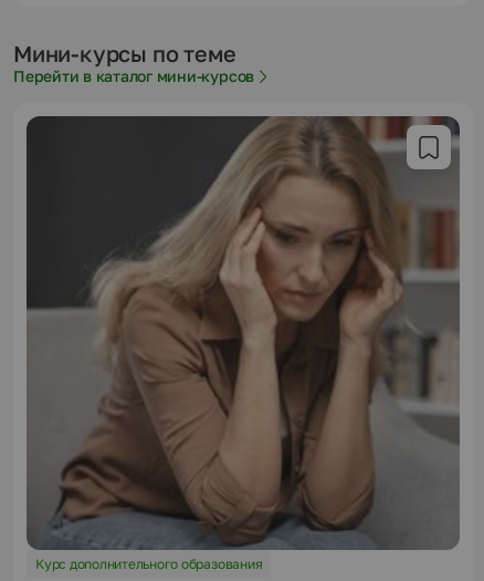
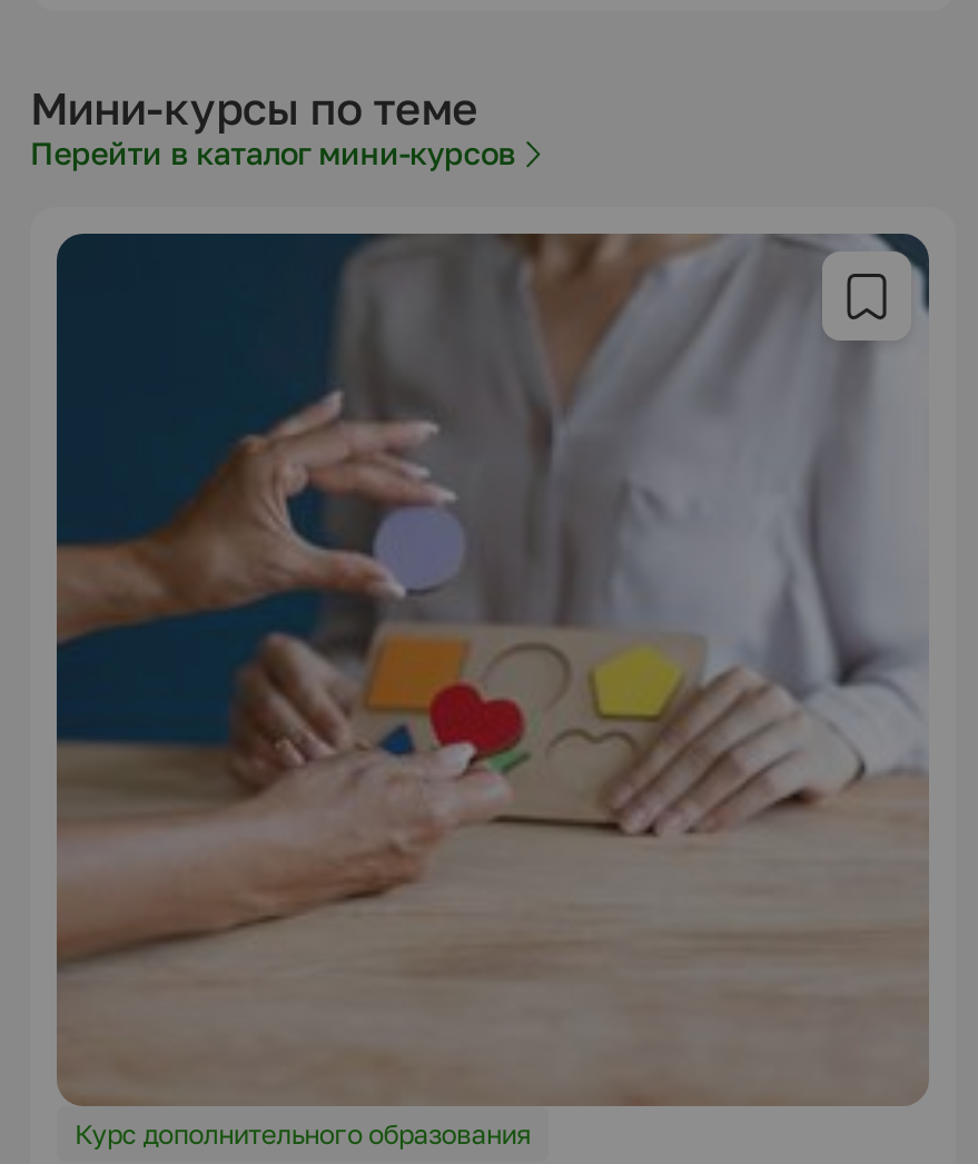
- [image]
+ [image]
